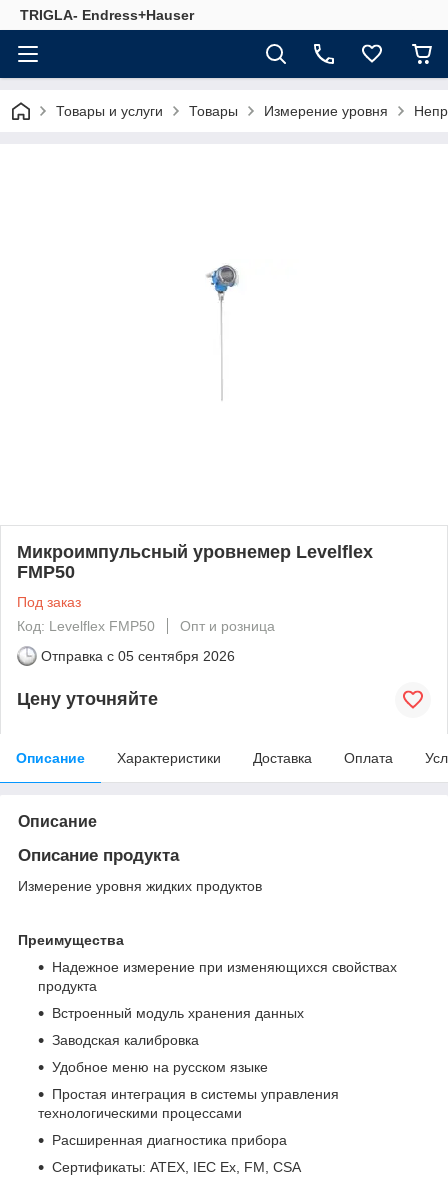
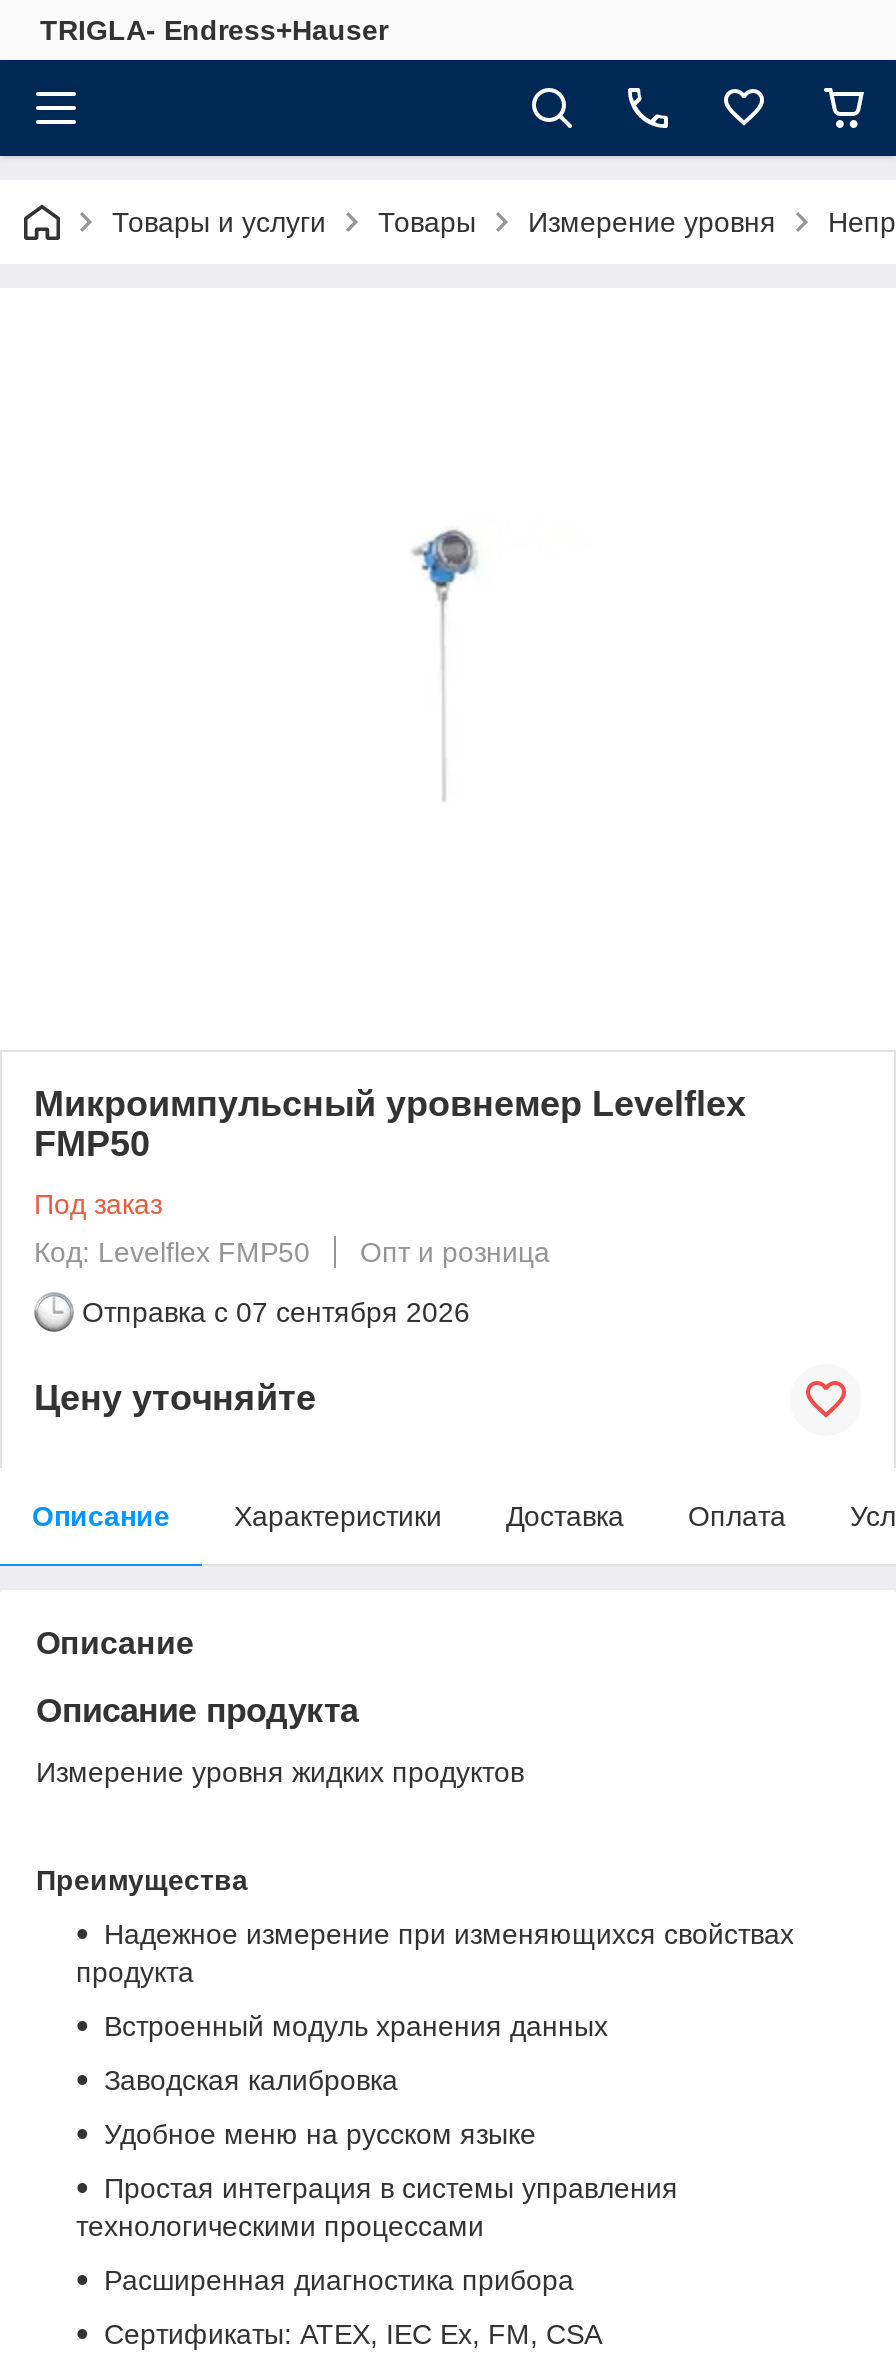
- Отправка с 05 сентября 2026
+ Отправка с 07 сентября 2026
